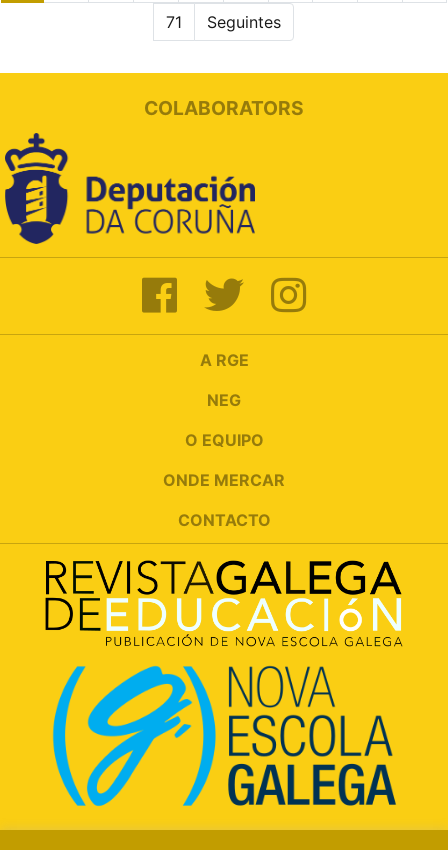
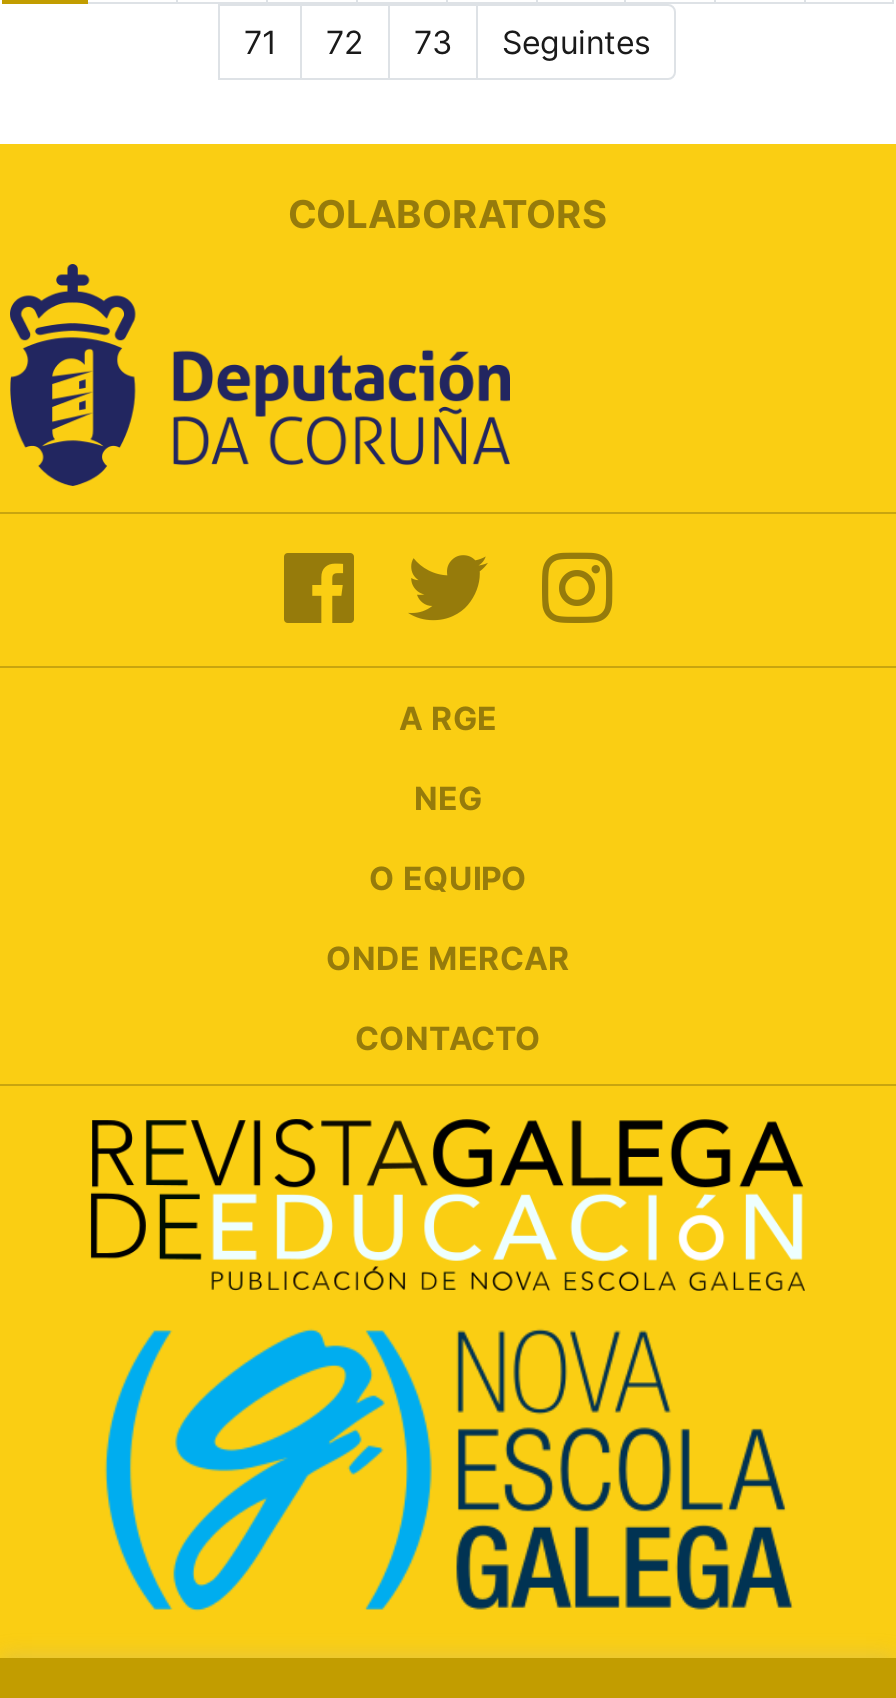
+ 72
+ 73
